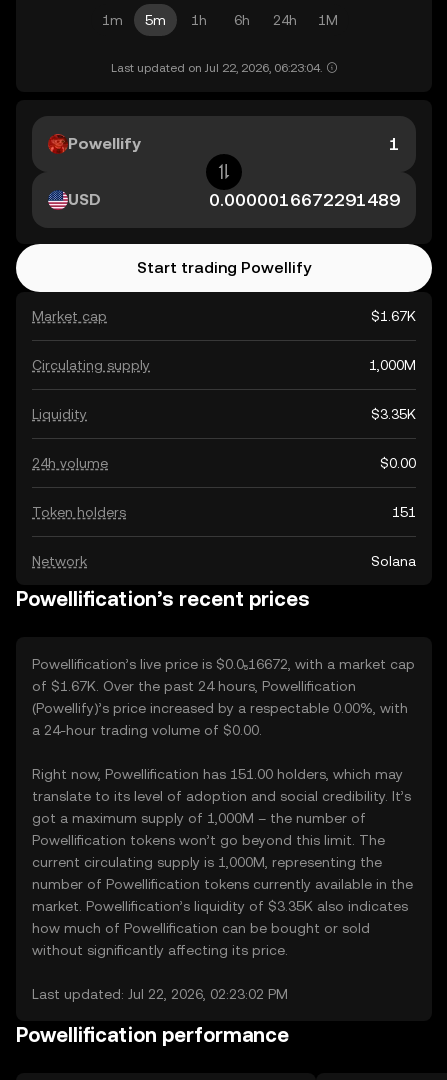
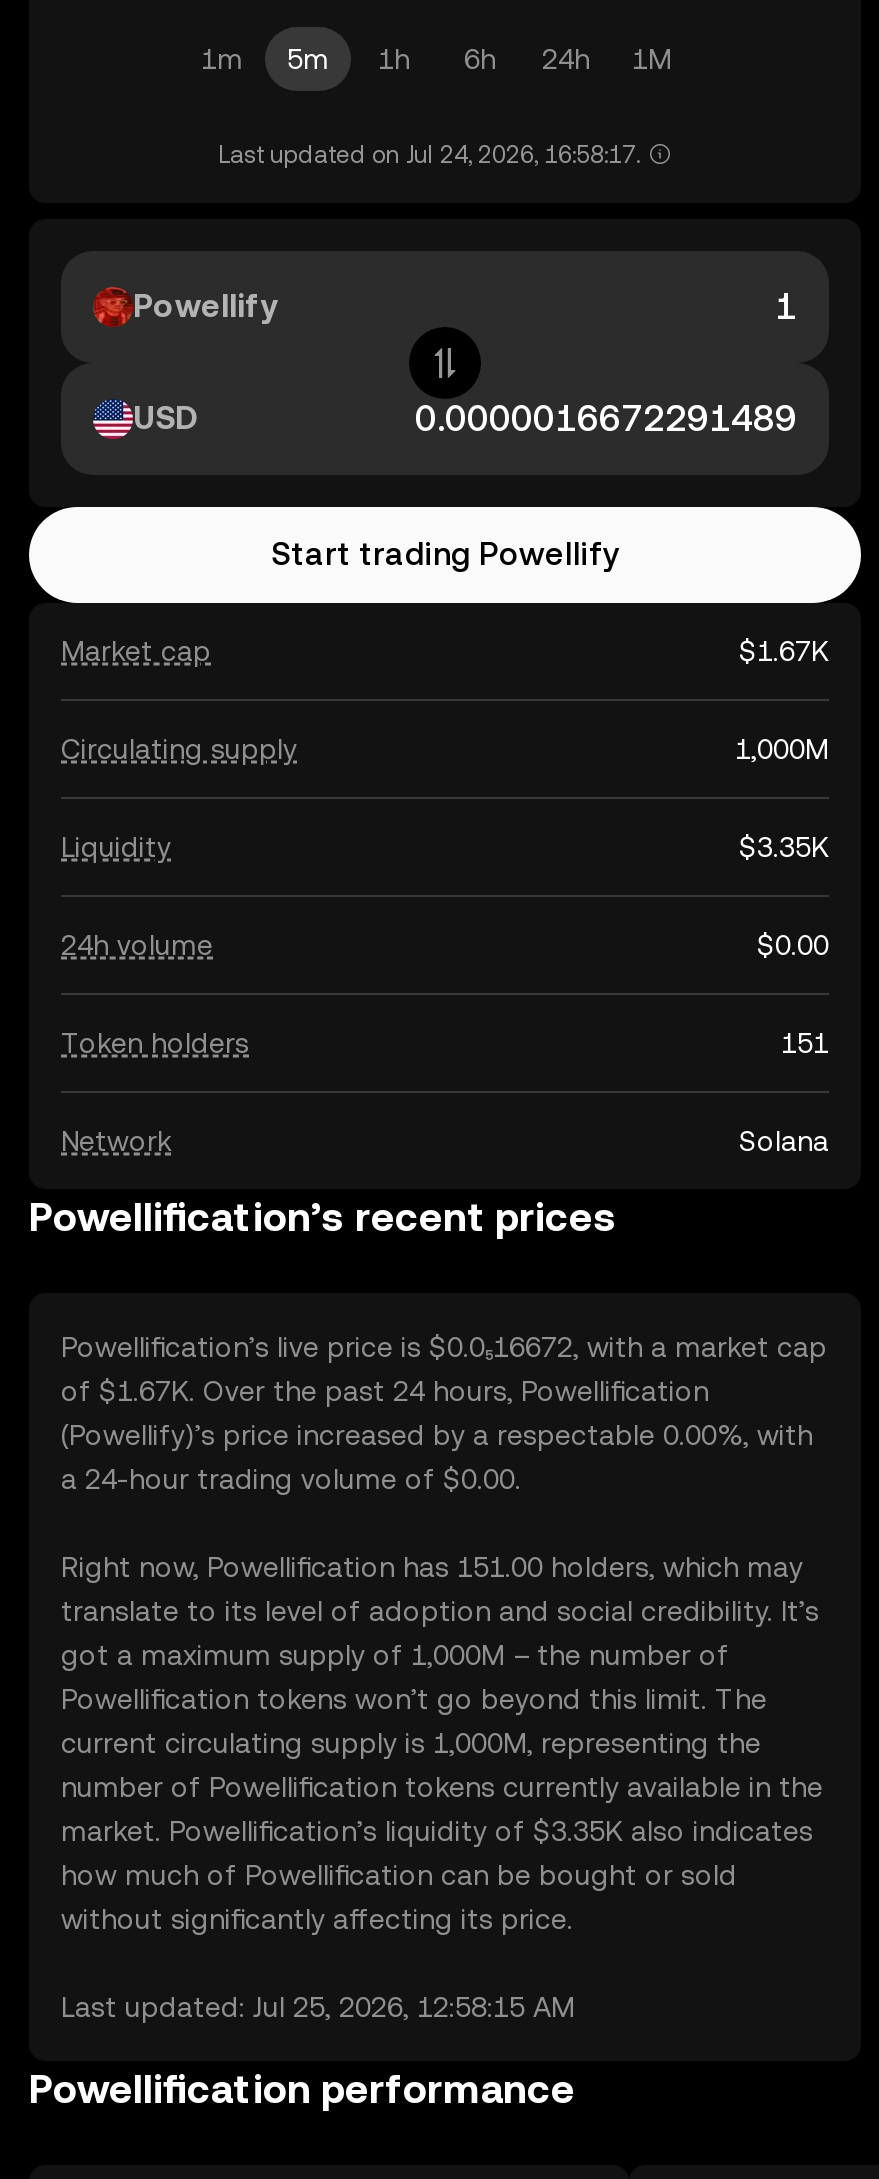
- Last updated on Jul 22, 2026, 06:23:04.
+ Last updated on Jul 24, 2026, 16:58:17.

- Last updated: Jul 22, 2026, 02:23:02 PM
+ Last updated: Jul 25, 2026, 12:58:15 AM
